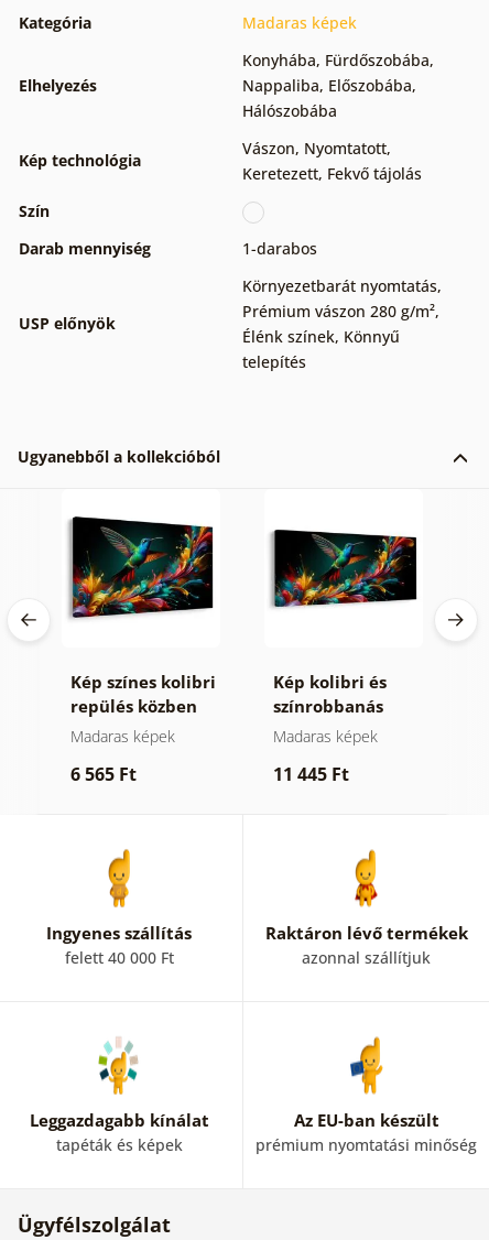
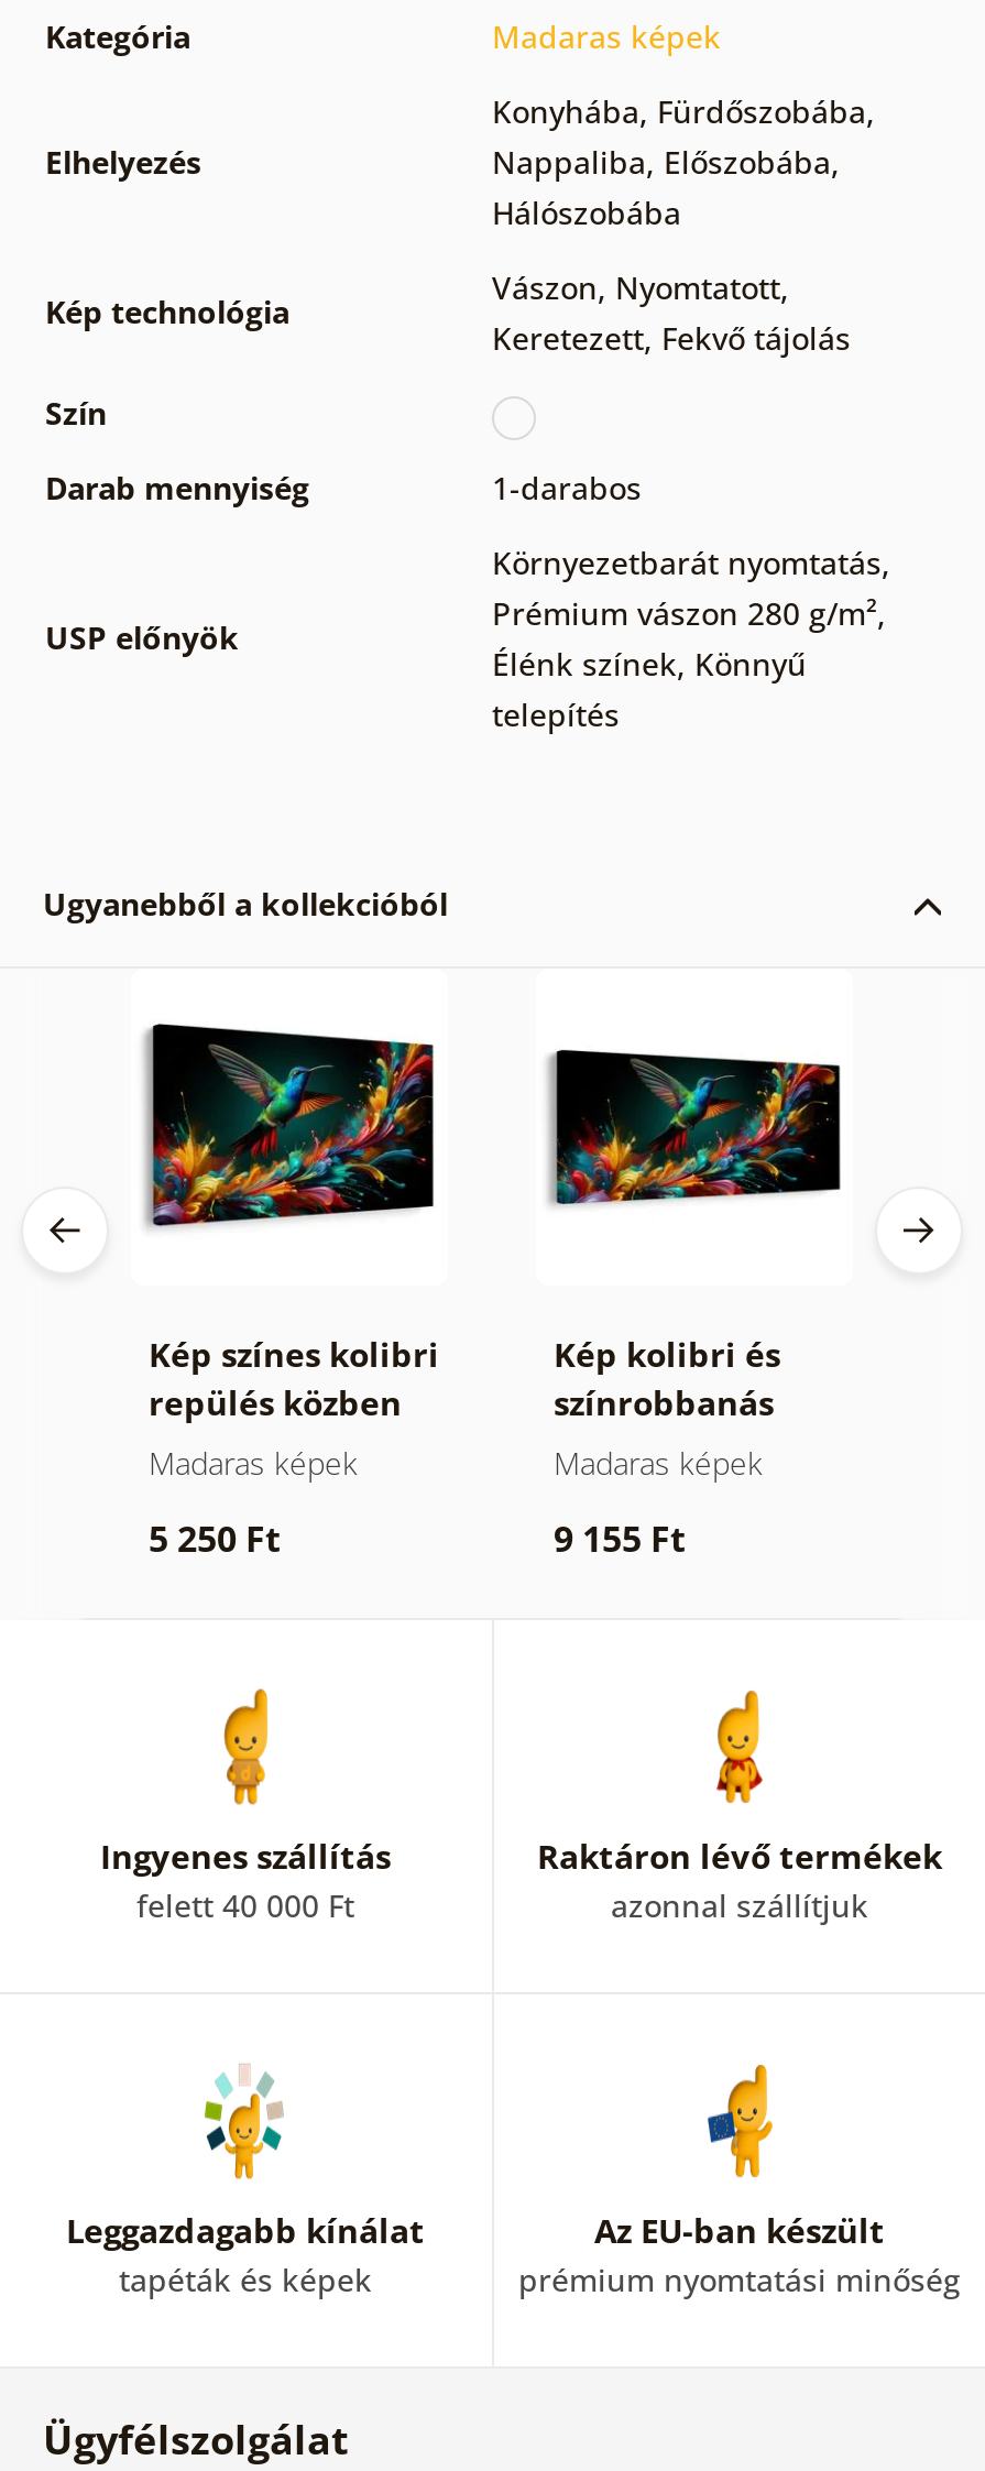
- 6 565 Ft
+ 5 250 Ft

- 11 445 Ft
+ 9 155 Ft
